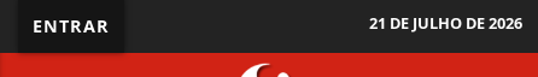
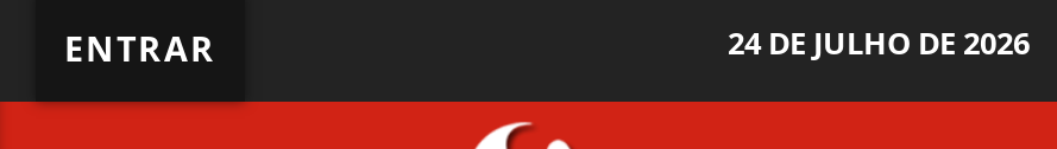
- 21 DE JULHO DE 2026
+ 24 DE JULHO DE 2026
